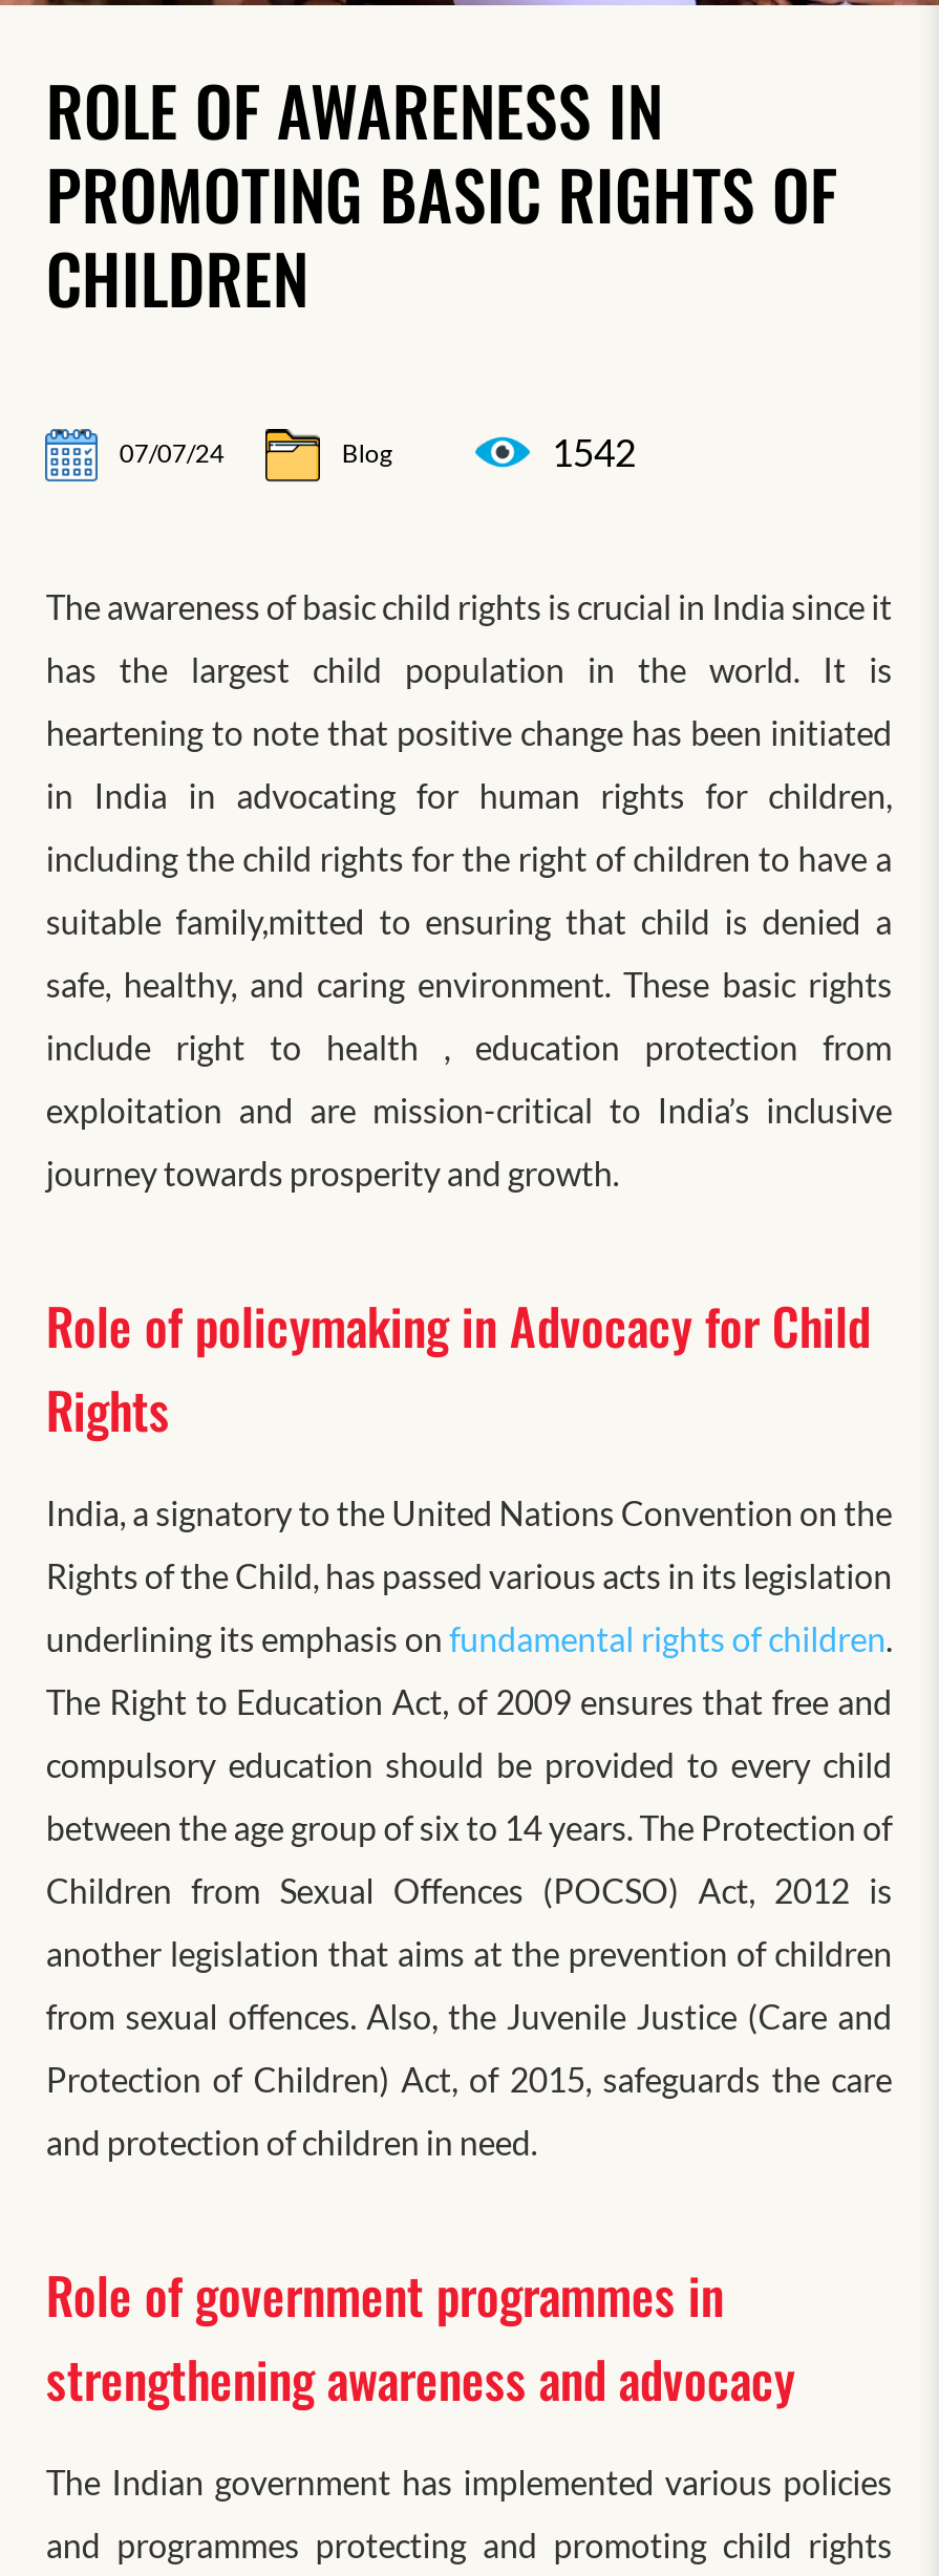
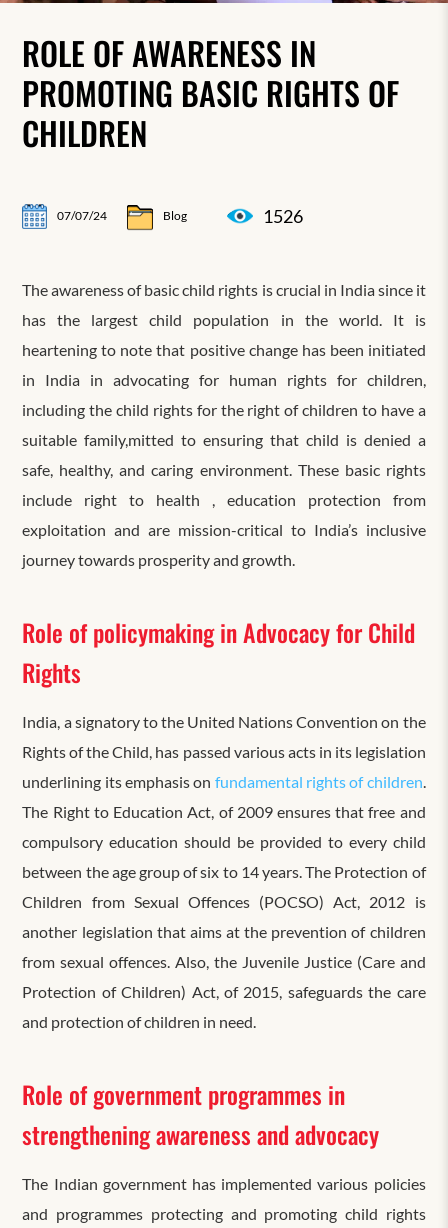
- 1542
+ 1526
